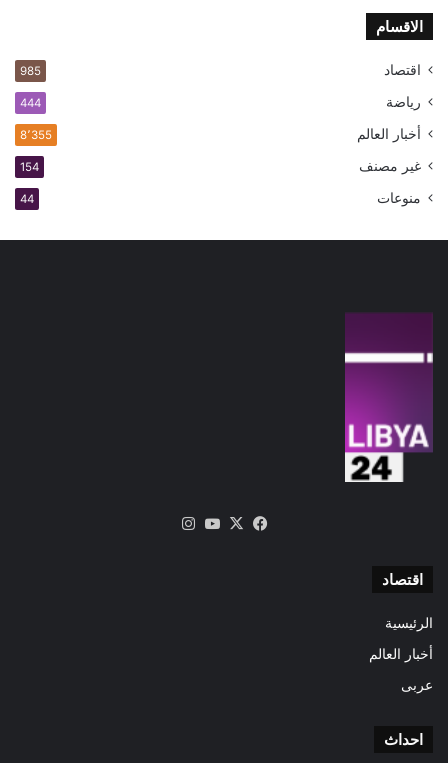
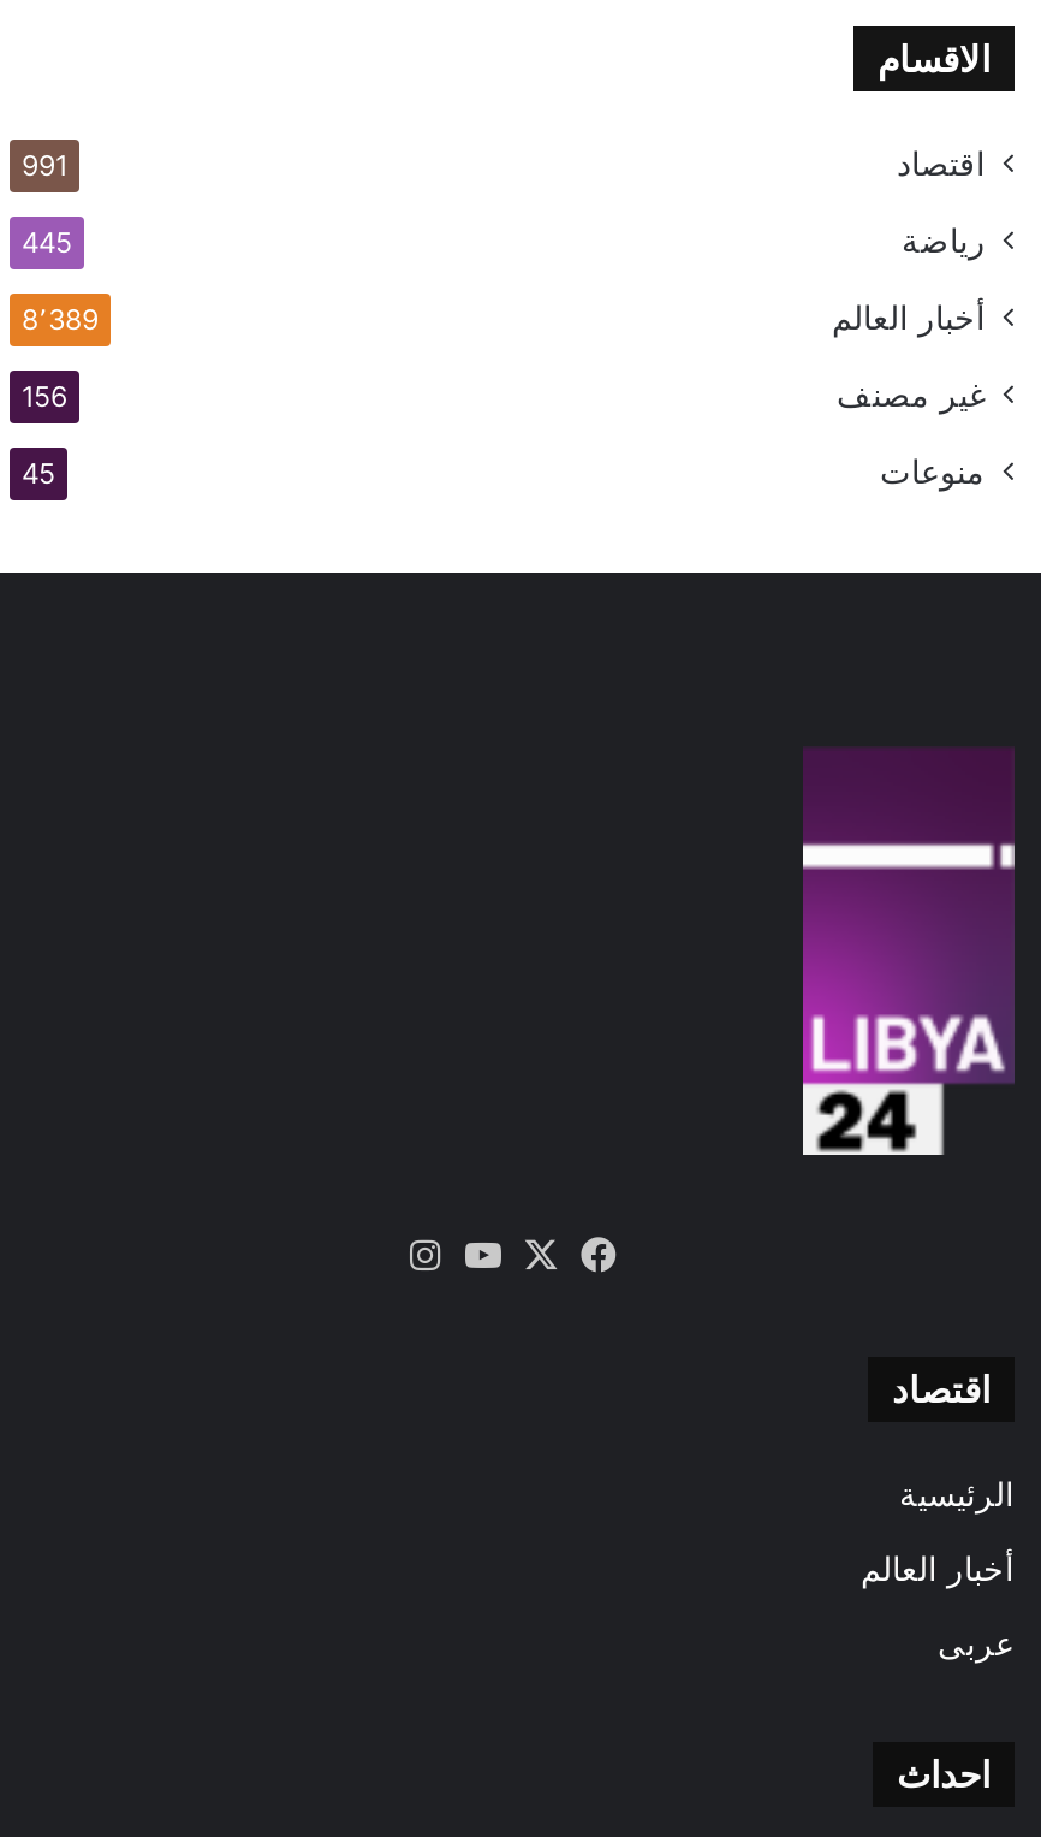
- 985
+ 991

- 444
+ 445

- 8٬355
+ 8٬389

- 154
+ 156

- 44
+ 45
